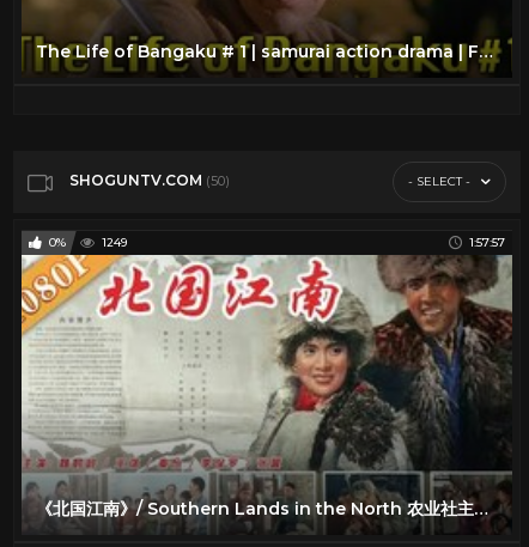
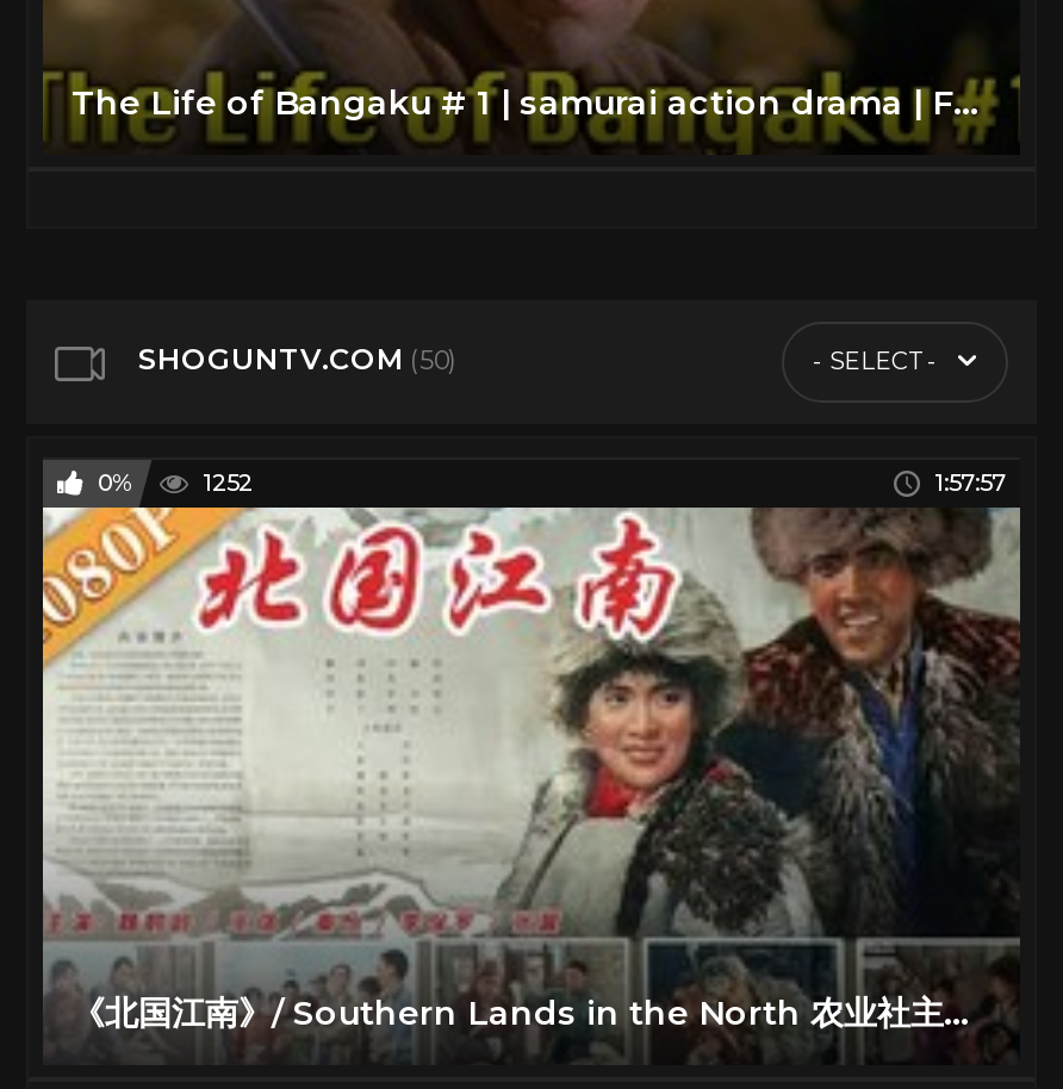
- 1249
+ 1252
